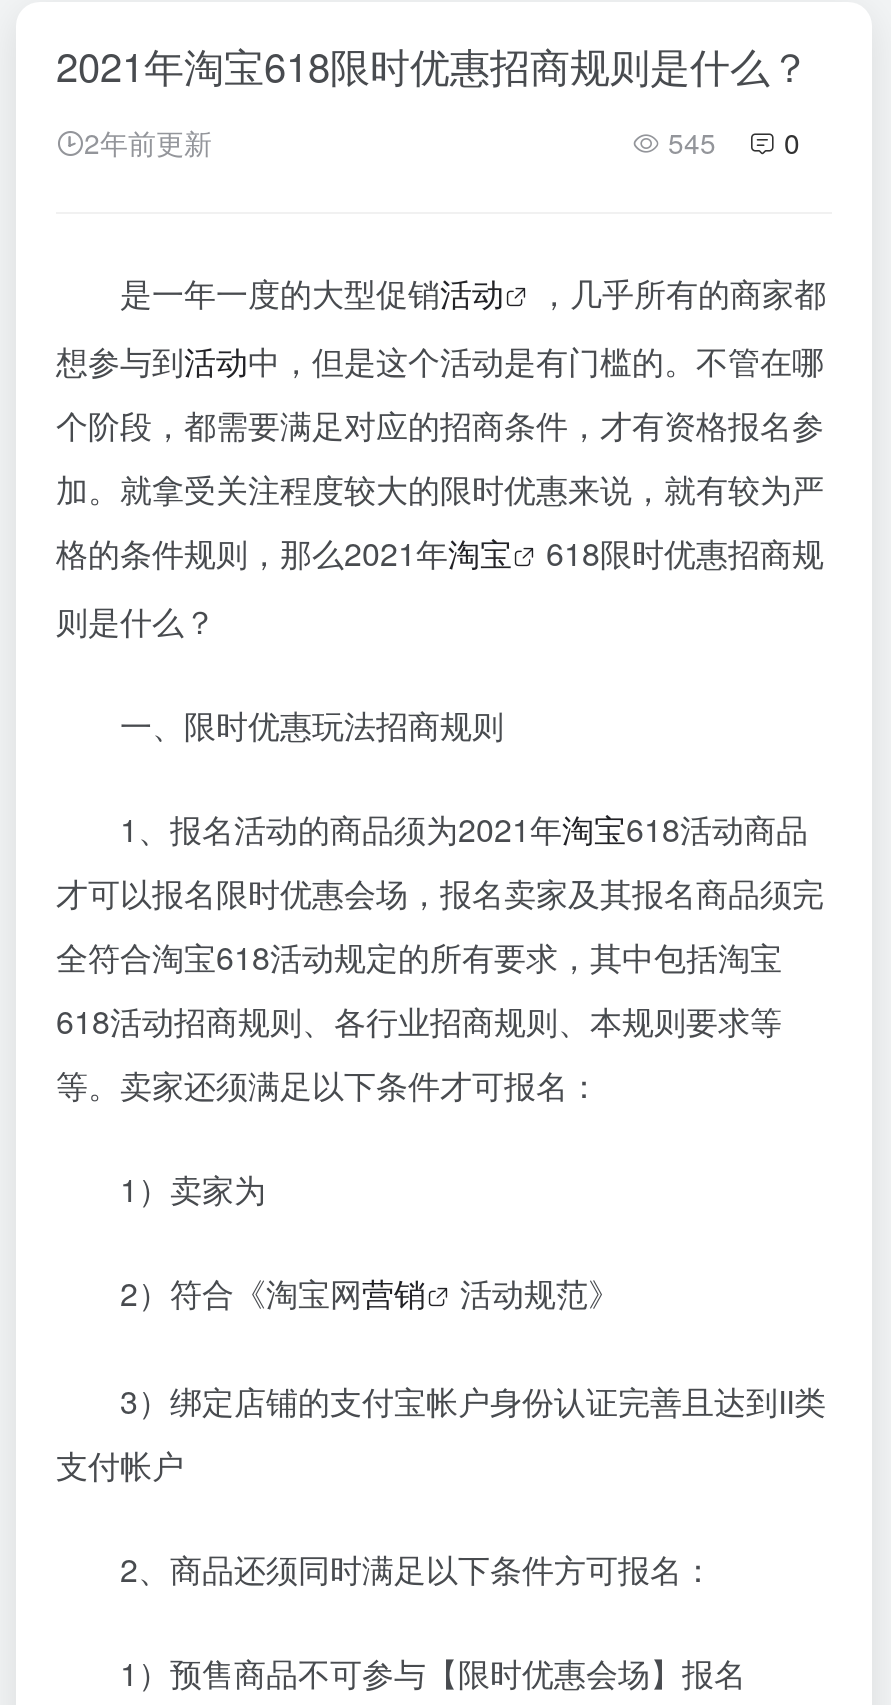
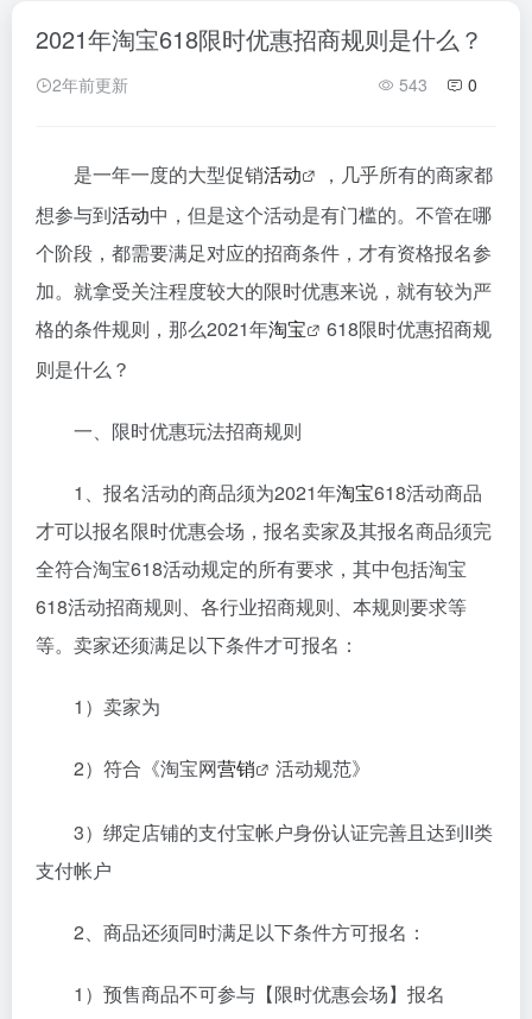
- 545 0
+ 543 0
